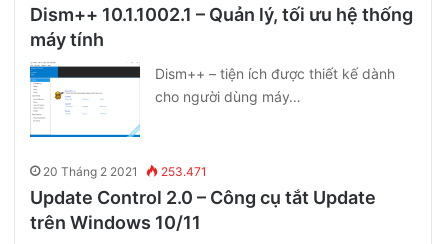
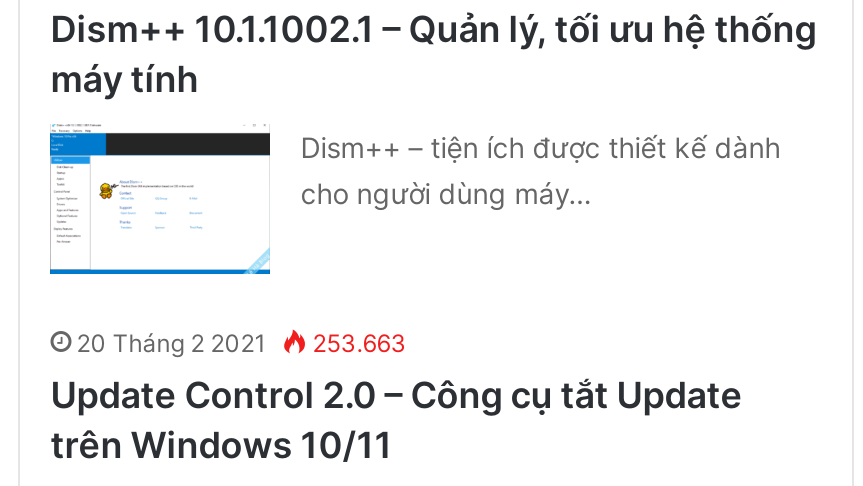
- 20 Tháng 2 2021 253.471
+ 20 Tháng 2 2021 253.663
